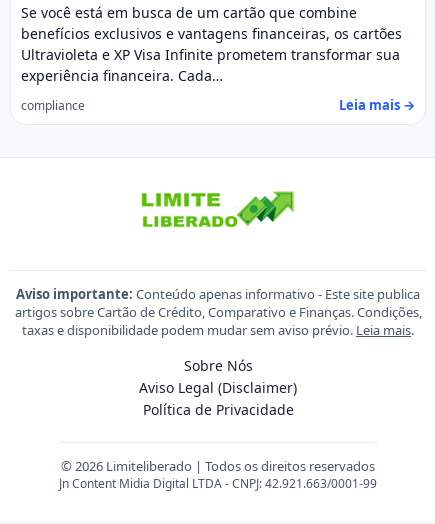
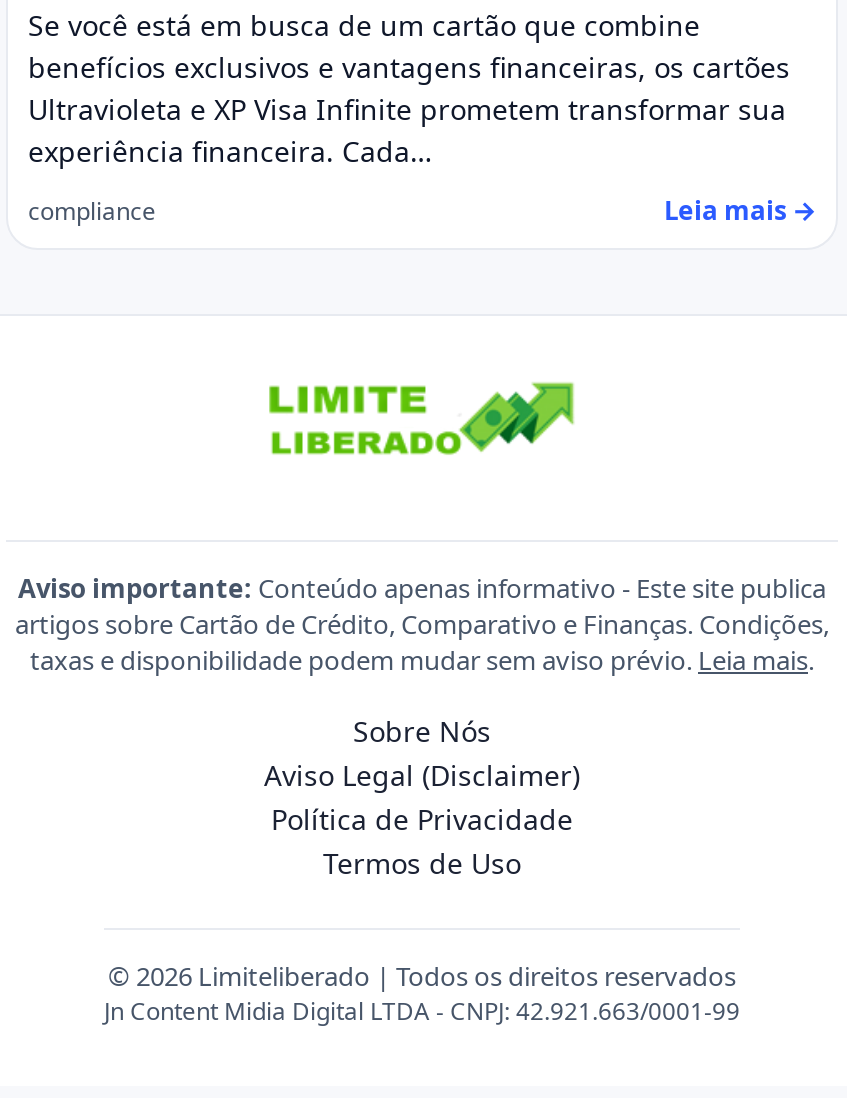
+ Termos de Uso
